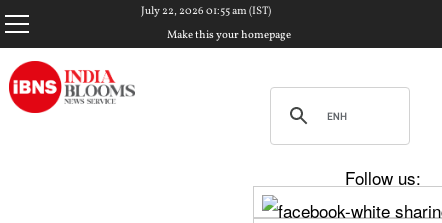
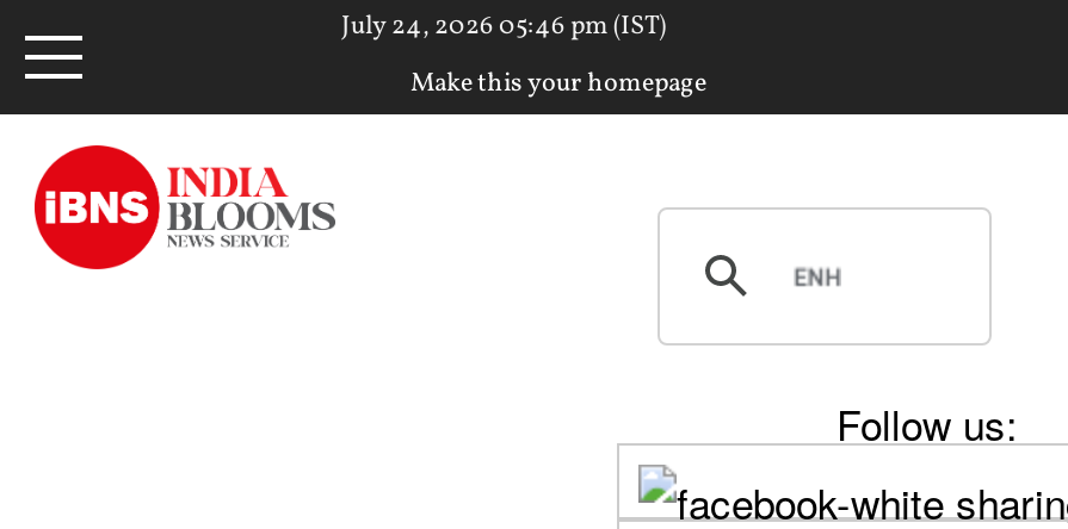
- July 22, 2026 01:55 am (IST)
+ July 24, 2026 05:46 pm (IST)
